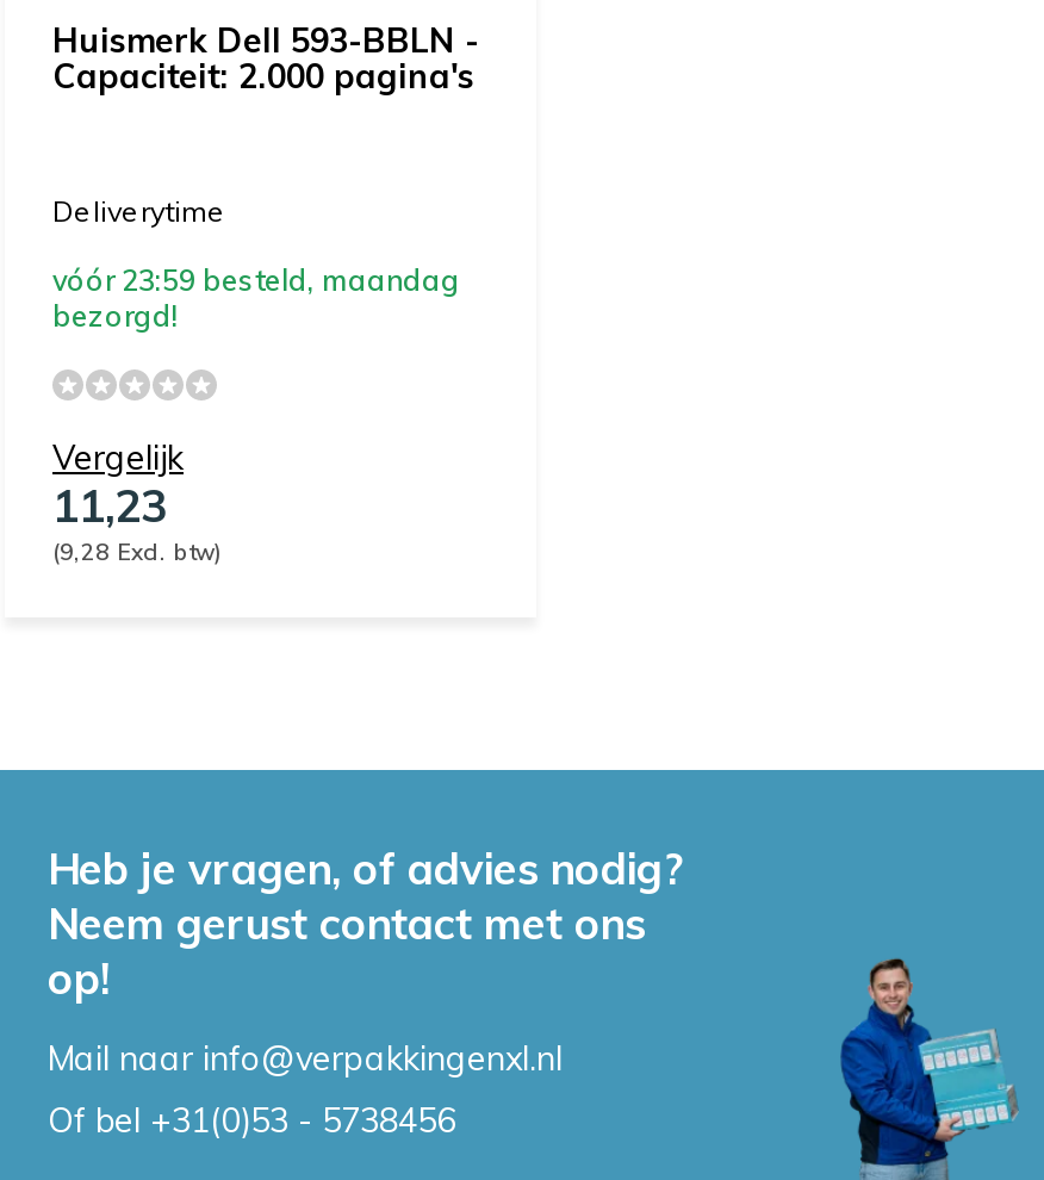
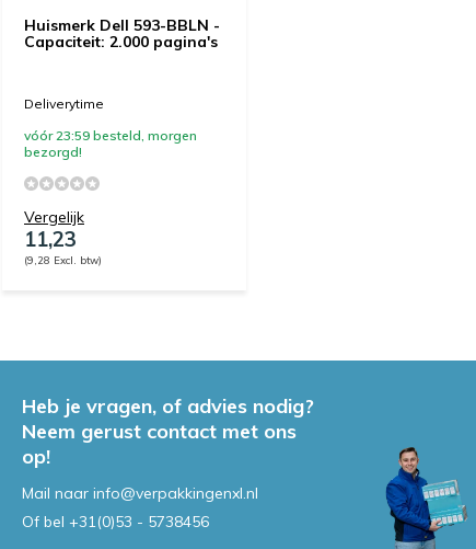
- vóór 23:59 besteld, maandag
+ vóór 23:59 besteld, morgen
